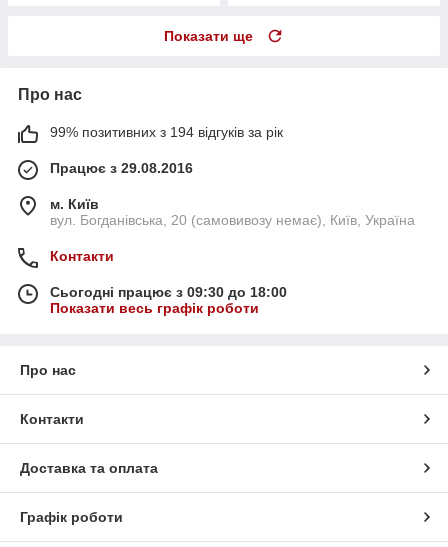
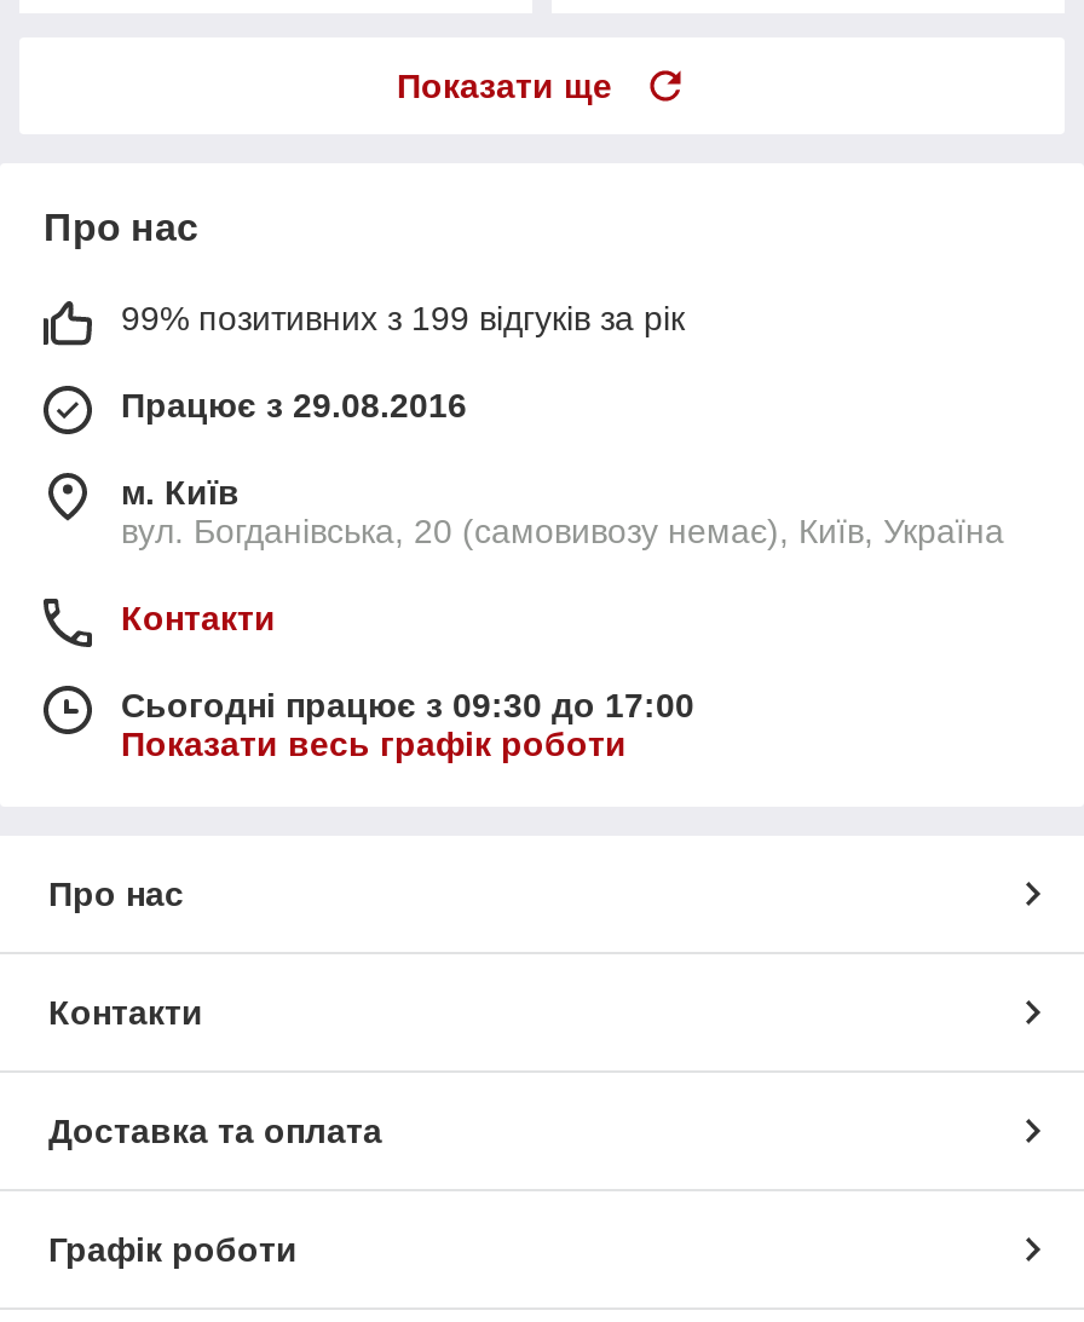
- 99% позитивних з 194 відгуків за рік
+ 99% позитивних з 199 відгуків за рік

- Сьогодні працює з 09:30 до 18:00
+ Сьогодні працює з 09:30 до 17:00
